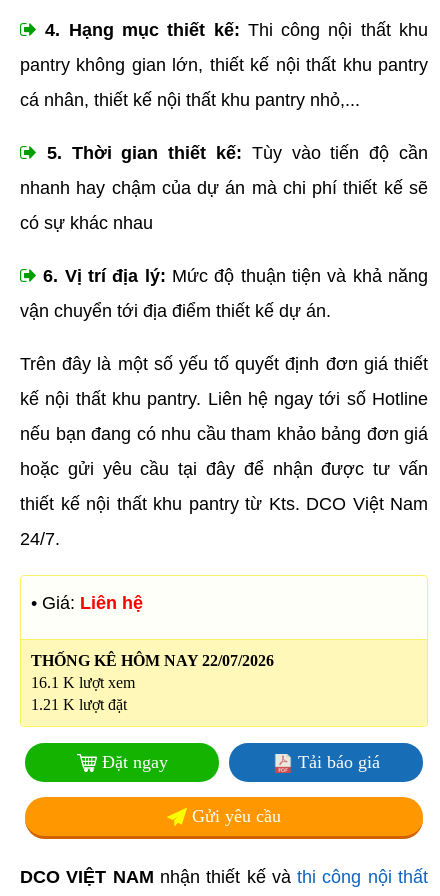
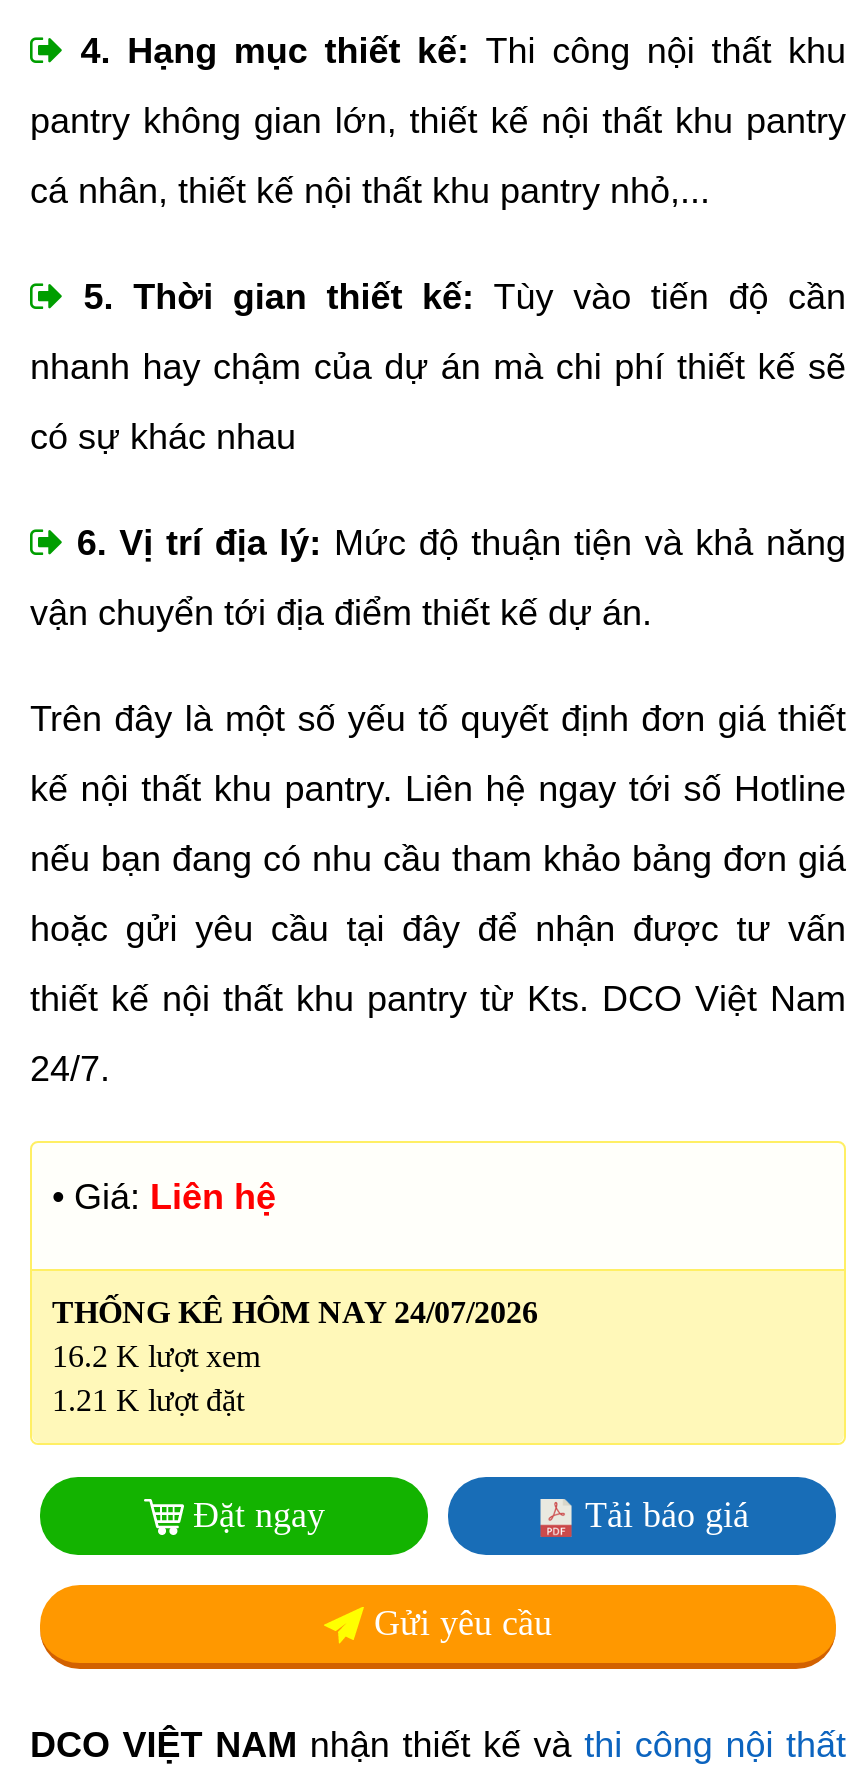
- THỐNG KÊ HÔM NAY 22/07/2026
+ THỐNG KÊ HÔM NAY 24/07/2026

- 16.1 K lượt xem
+ 16.2 K lượt xem
